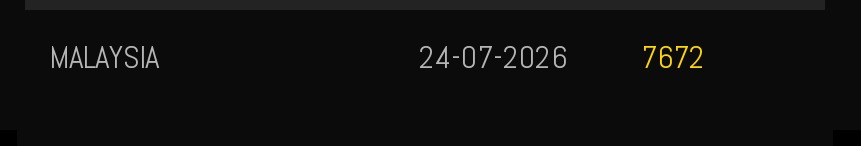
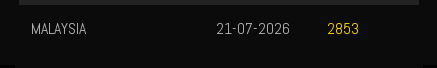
- 24-07-2026
+ 21-07-2026

- 7672
+ 2853
